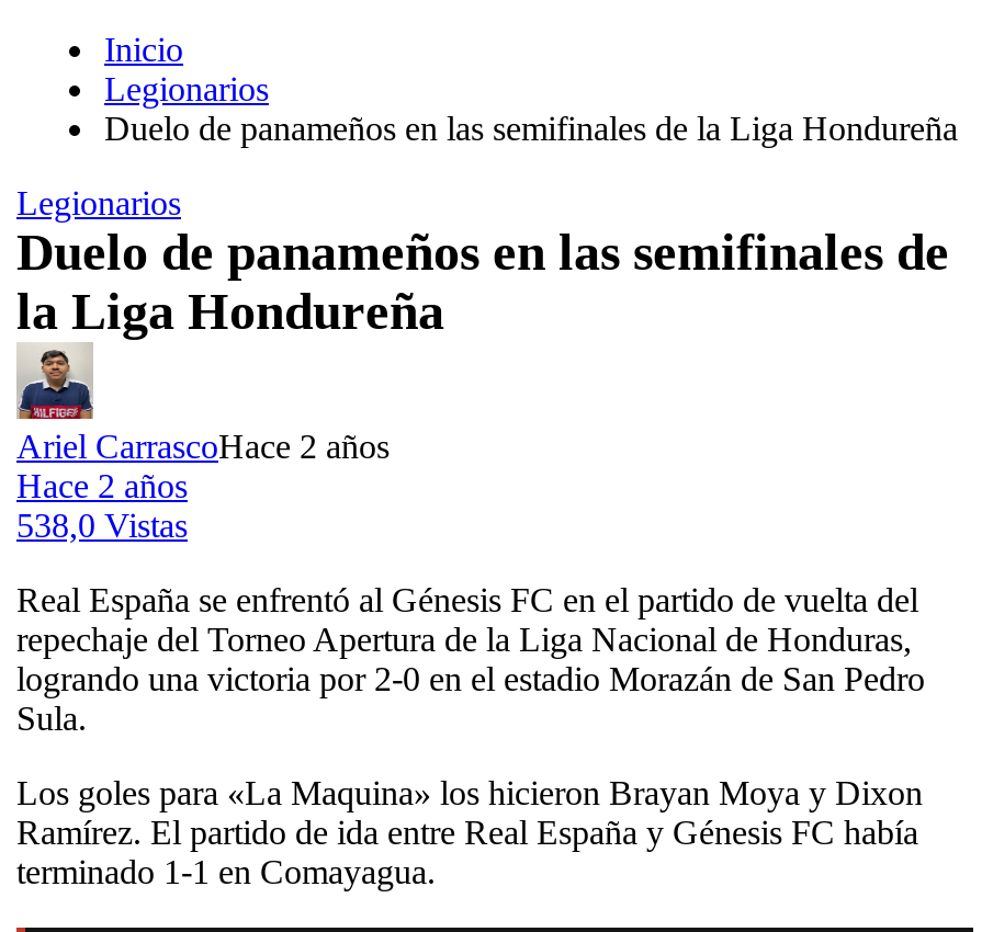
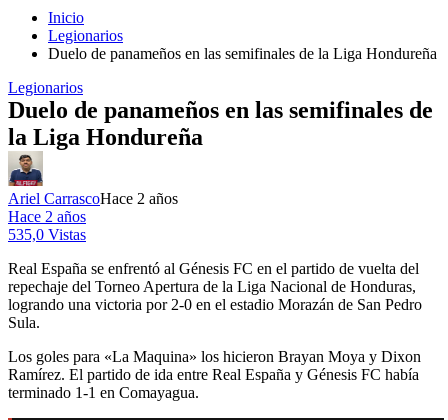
- 538,0 Vistas
+ 535,0 Vistas
